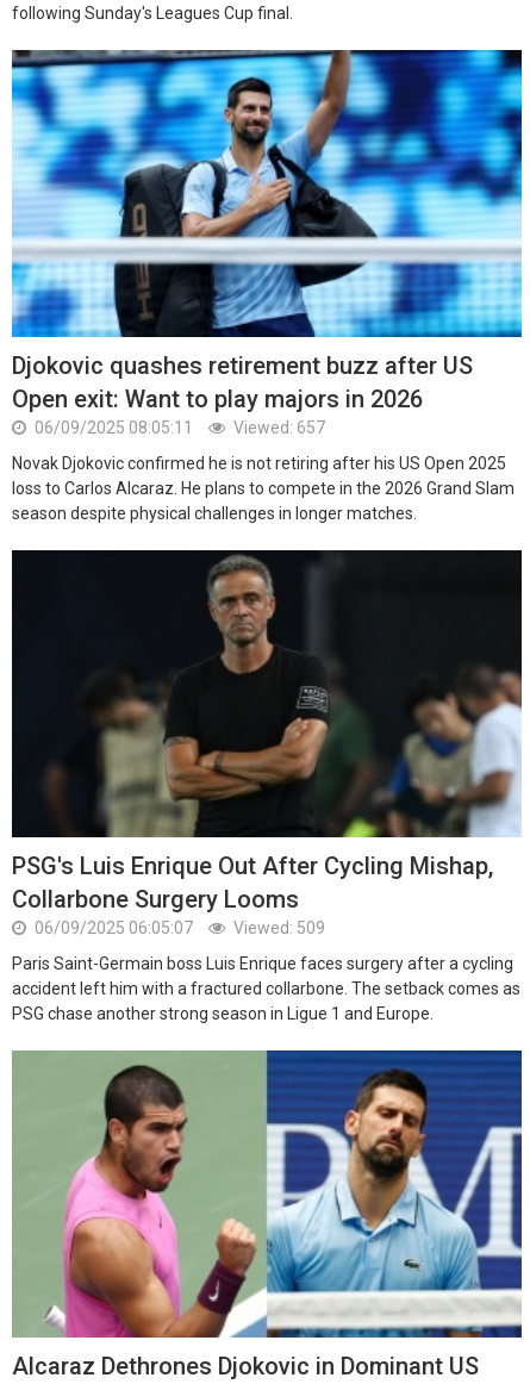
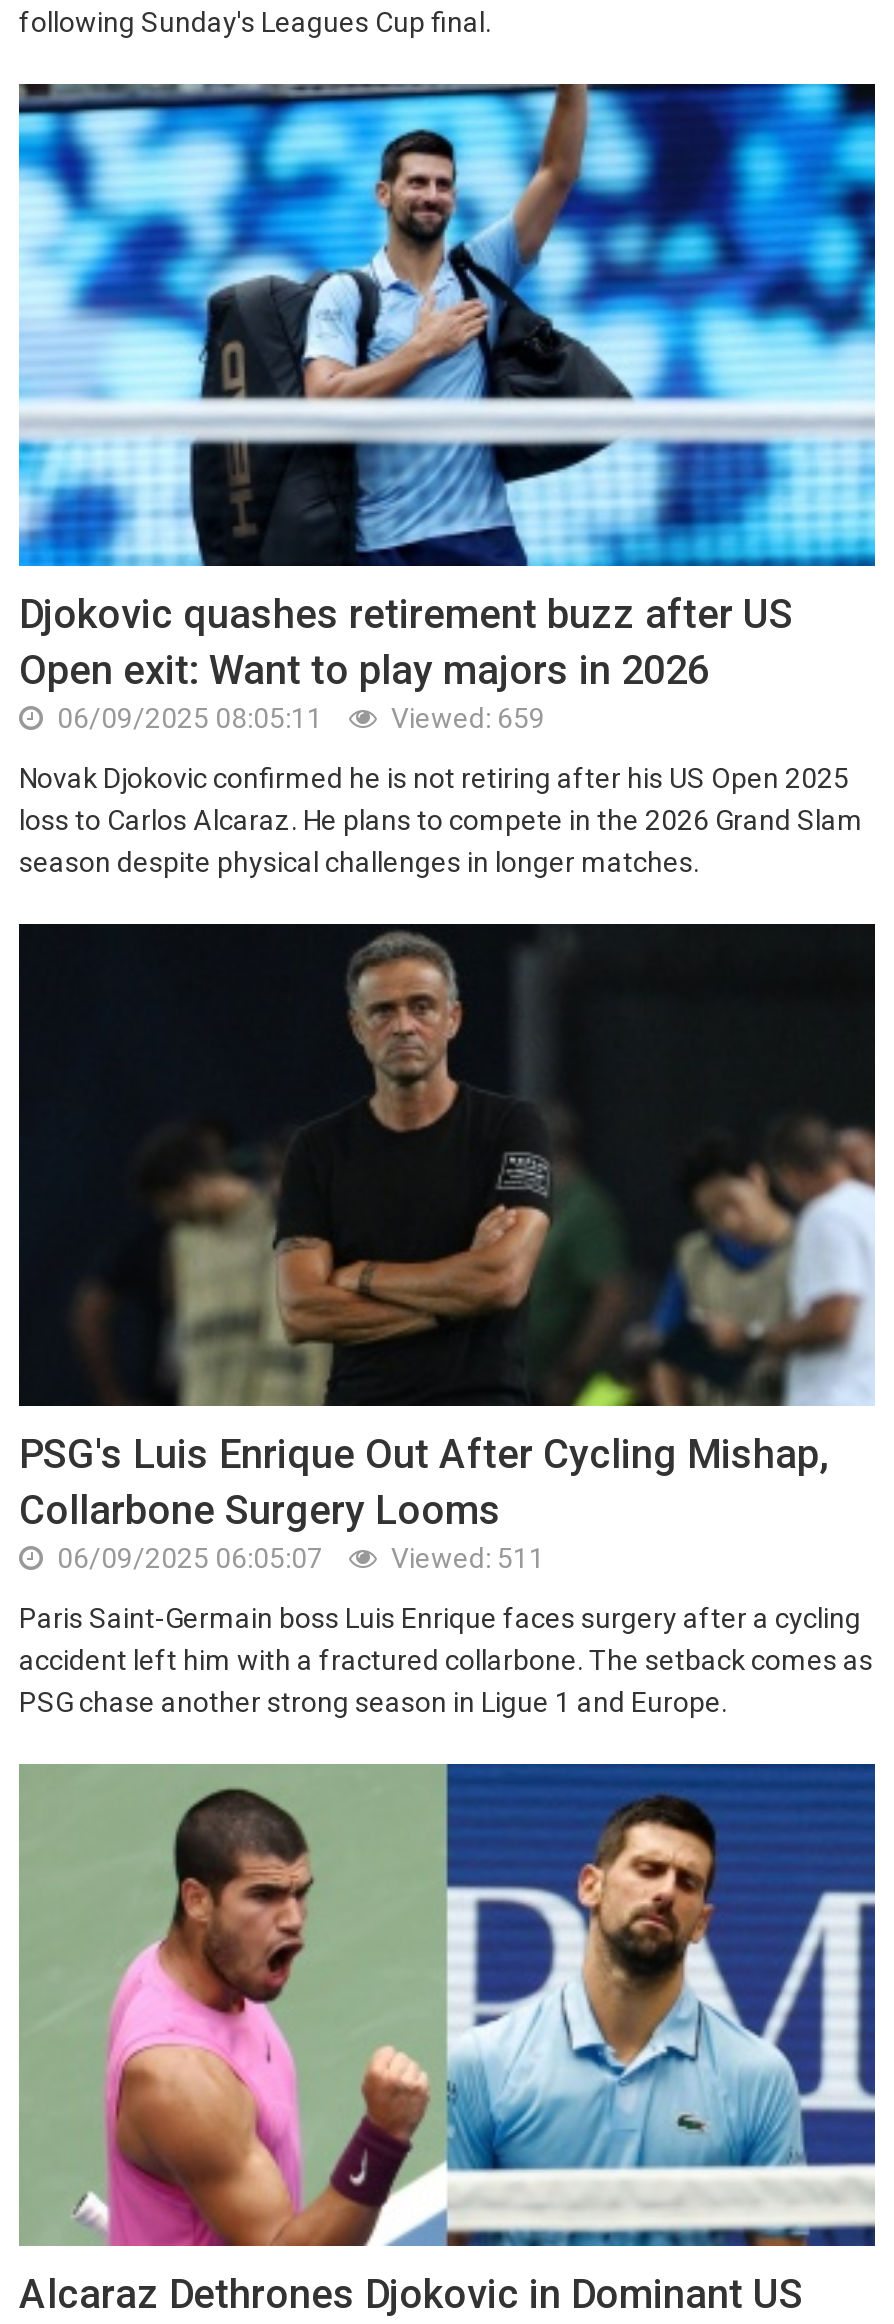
- 06/09/2025 08:05:11 Viewed: 657
+ 06/09/2025 08:05:11 Viewed: 659

- 06/09/2025 06:05:07 Viewed: 509
+ 06/09/2025 06:05:07 Viewed: 511
